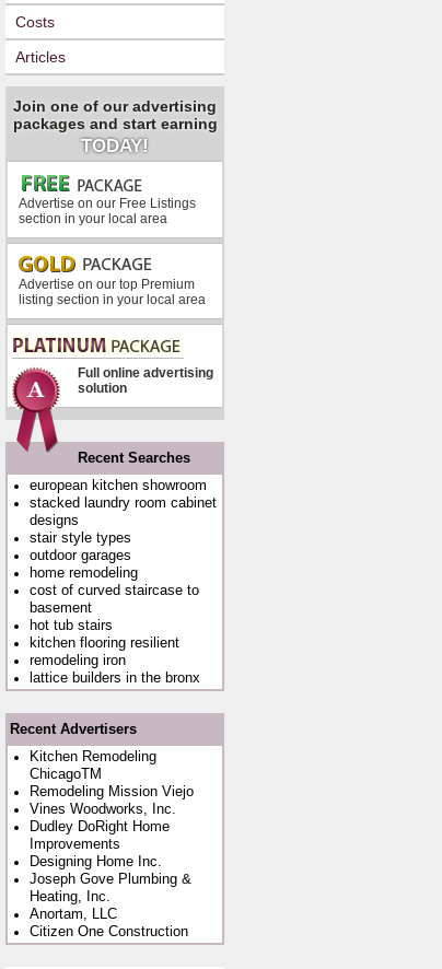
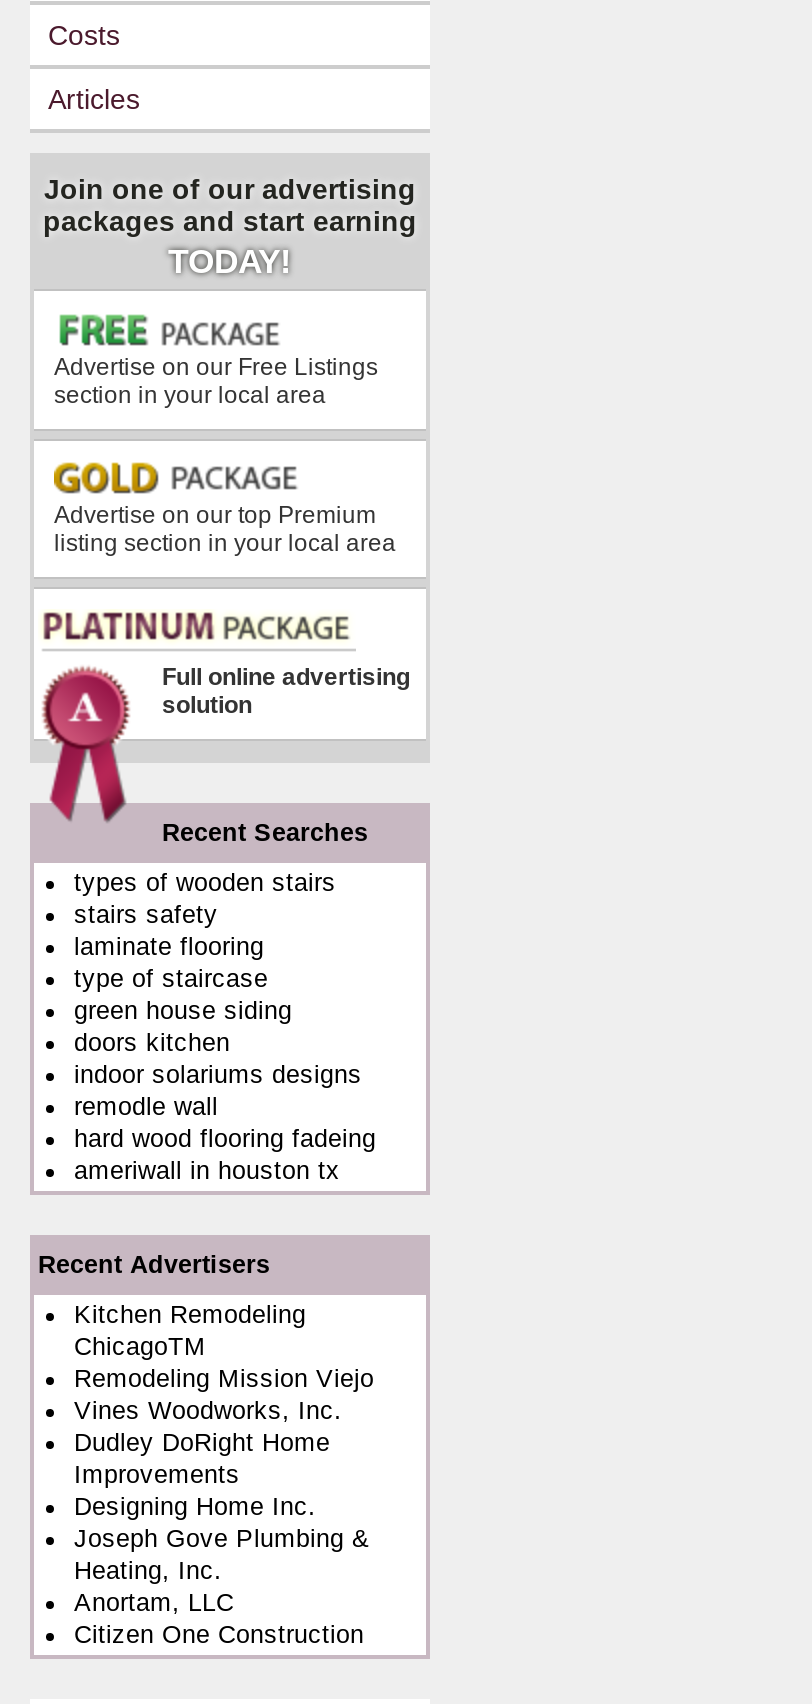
- european kitchen showroom
- stacked laundry room cabinet
- designs
- stair style types
- outdoor garages
- home remodeling
- cost of curved staircase to
- basement
- hot tub stairs
- kitchen flooring resilient
- remodeling iron
- lattice builders in the bronx
+ types of wooden stairs
+ stairs safety
+ laminate flooring
+ type of staircase
+ green house siding
+ doors kitchen
+ indoor solariums designs
+ remodle wall
+ hard wood flooring fadeing
+ ameriwall in houston tx
